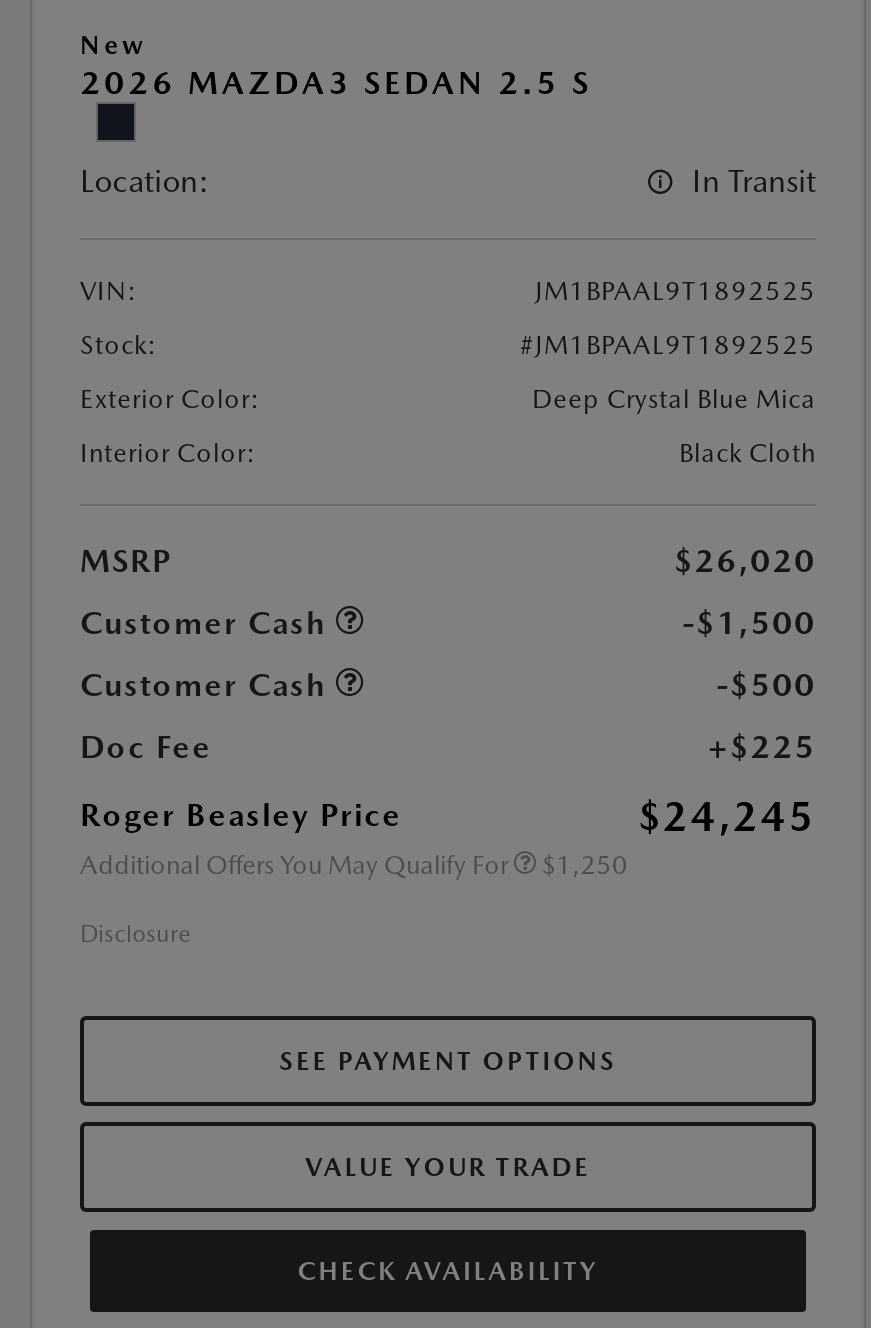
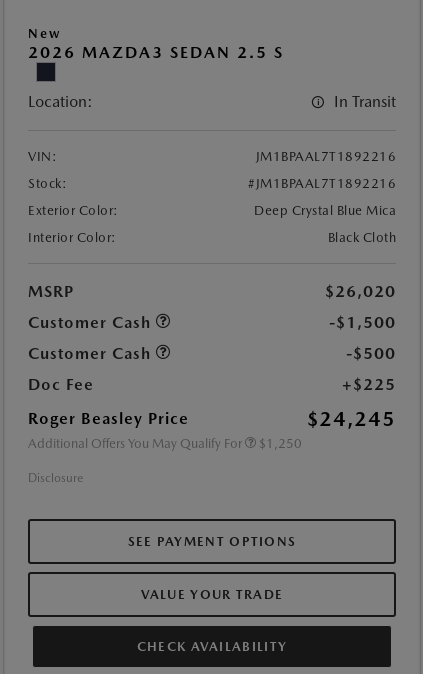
- JM1BPAAL9T1892525
+ JM1BPAAL7T1892216

- #JM1BPAAL9T1892525
+ #JM1BPAAL7T1892216
